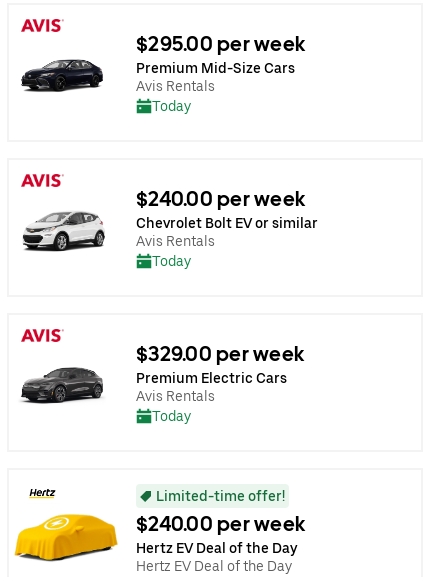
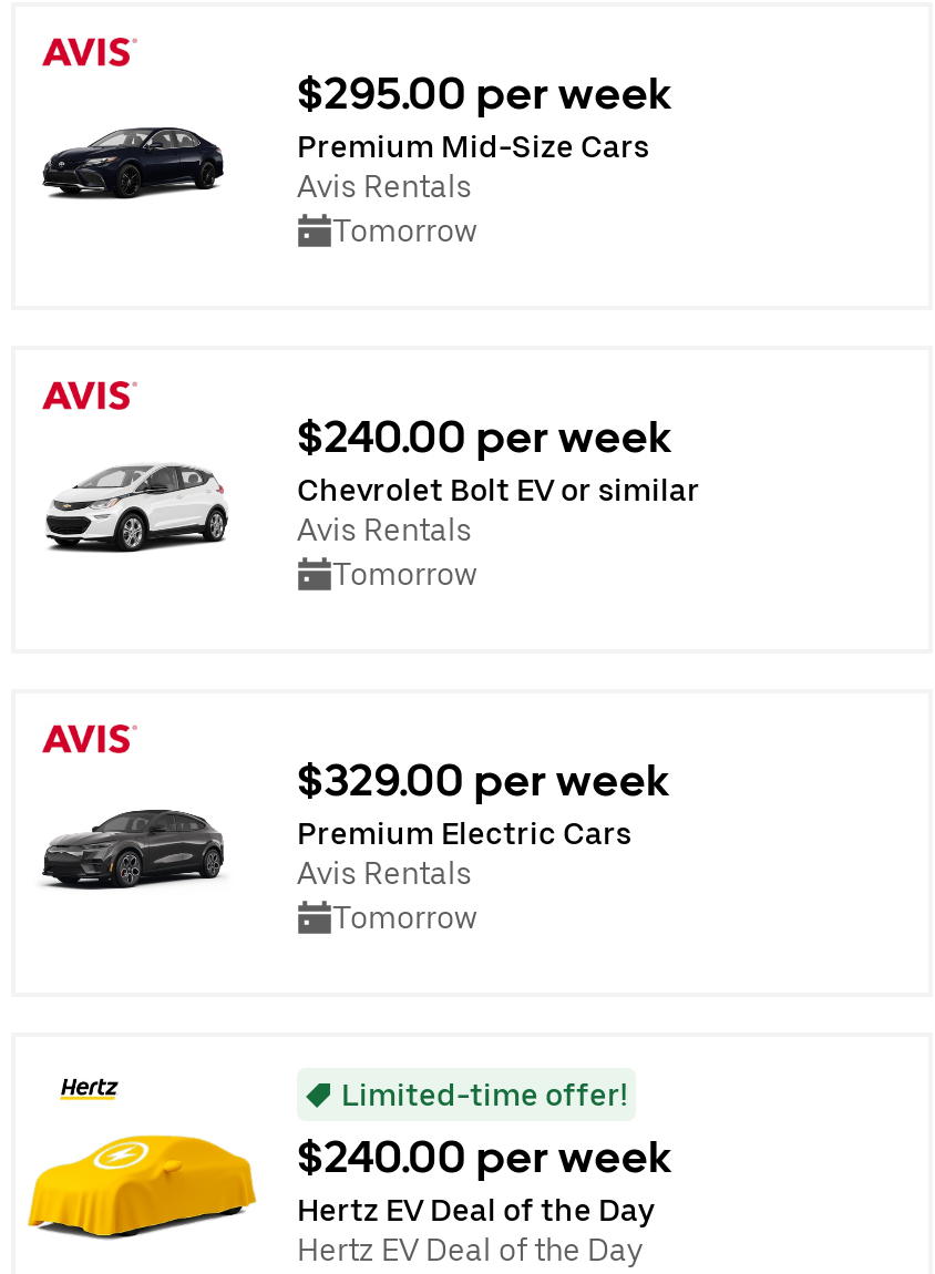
- Today
+ Tomorrow

- Today
+ Tomorrow

- Today
+ Tomorrow
